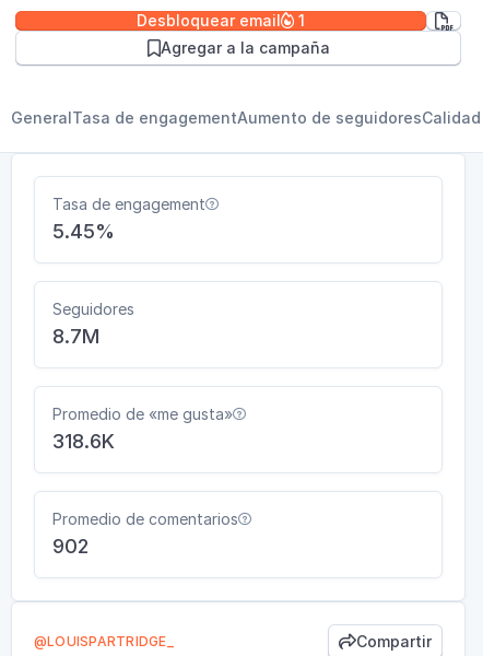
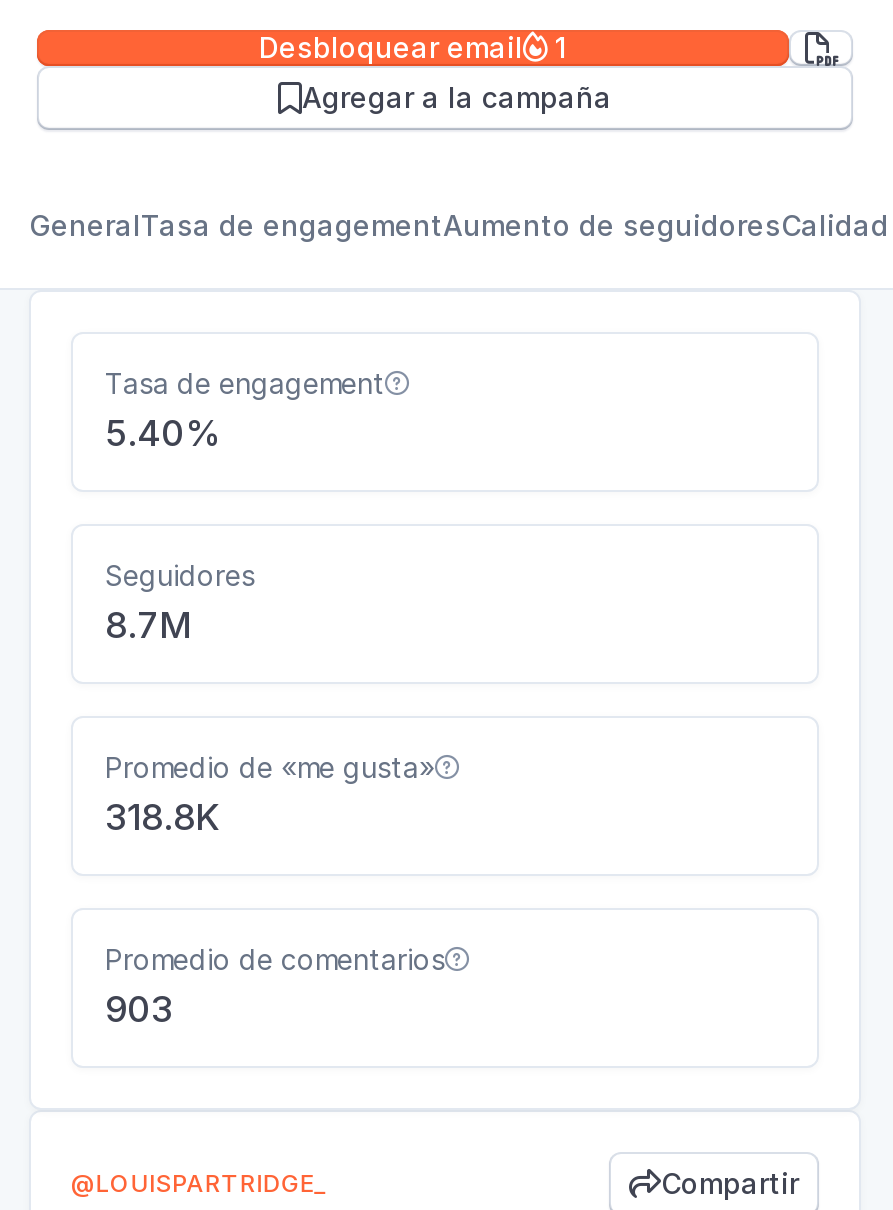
- 5.45%
+ 5.40%

- 318.6K
+ 318.8K

- 902
+ 903
